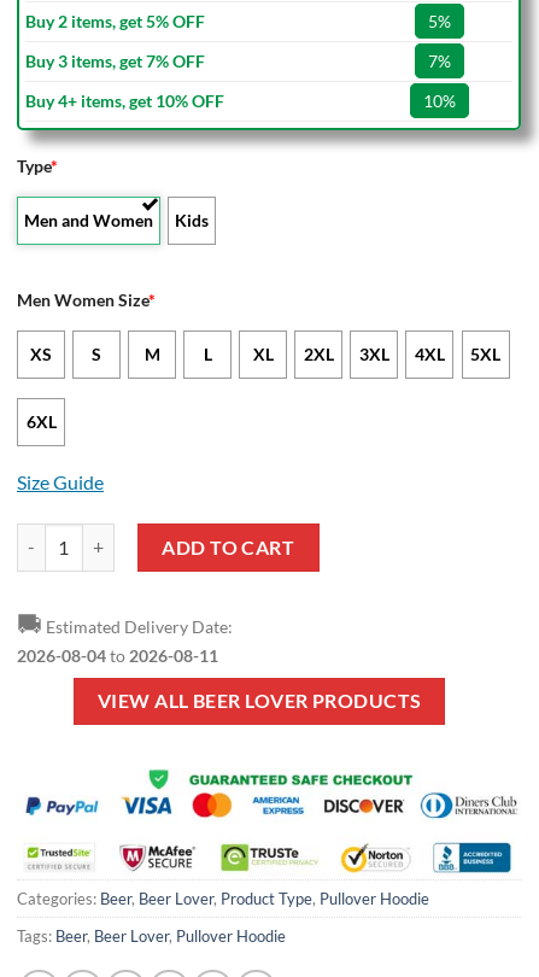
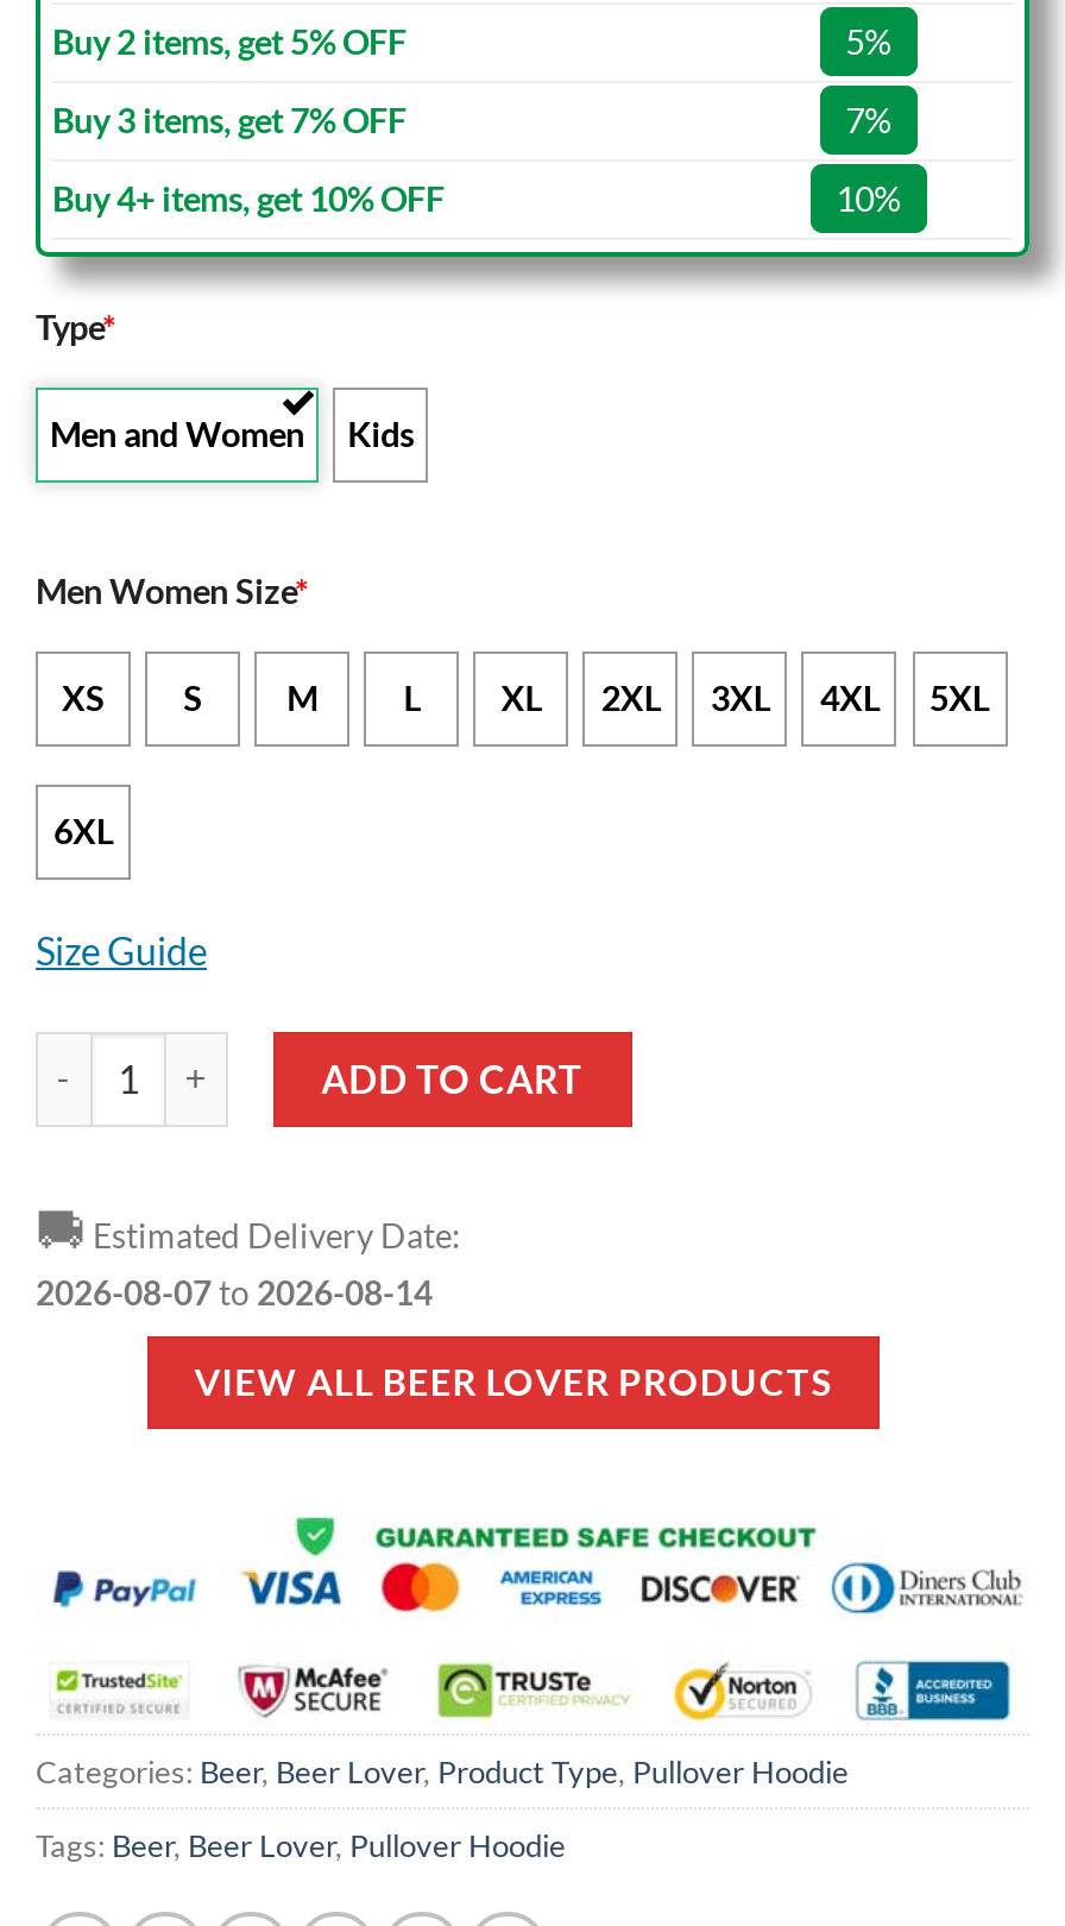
- 2026-08-04 to 2026-08-11
+ 2026-08-07 to 2026-08-14
